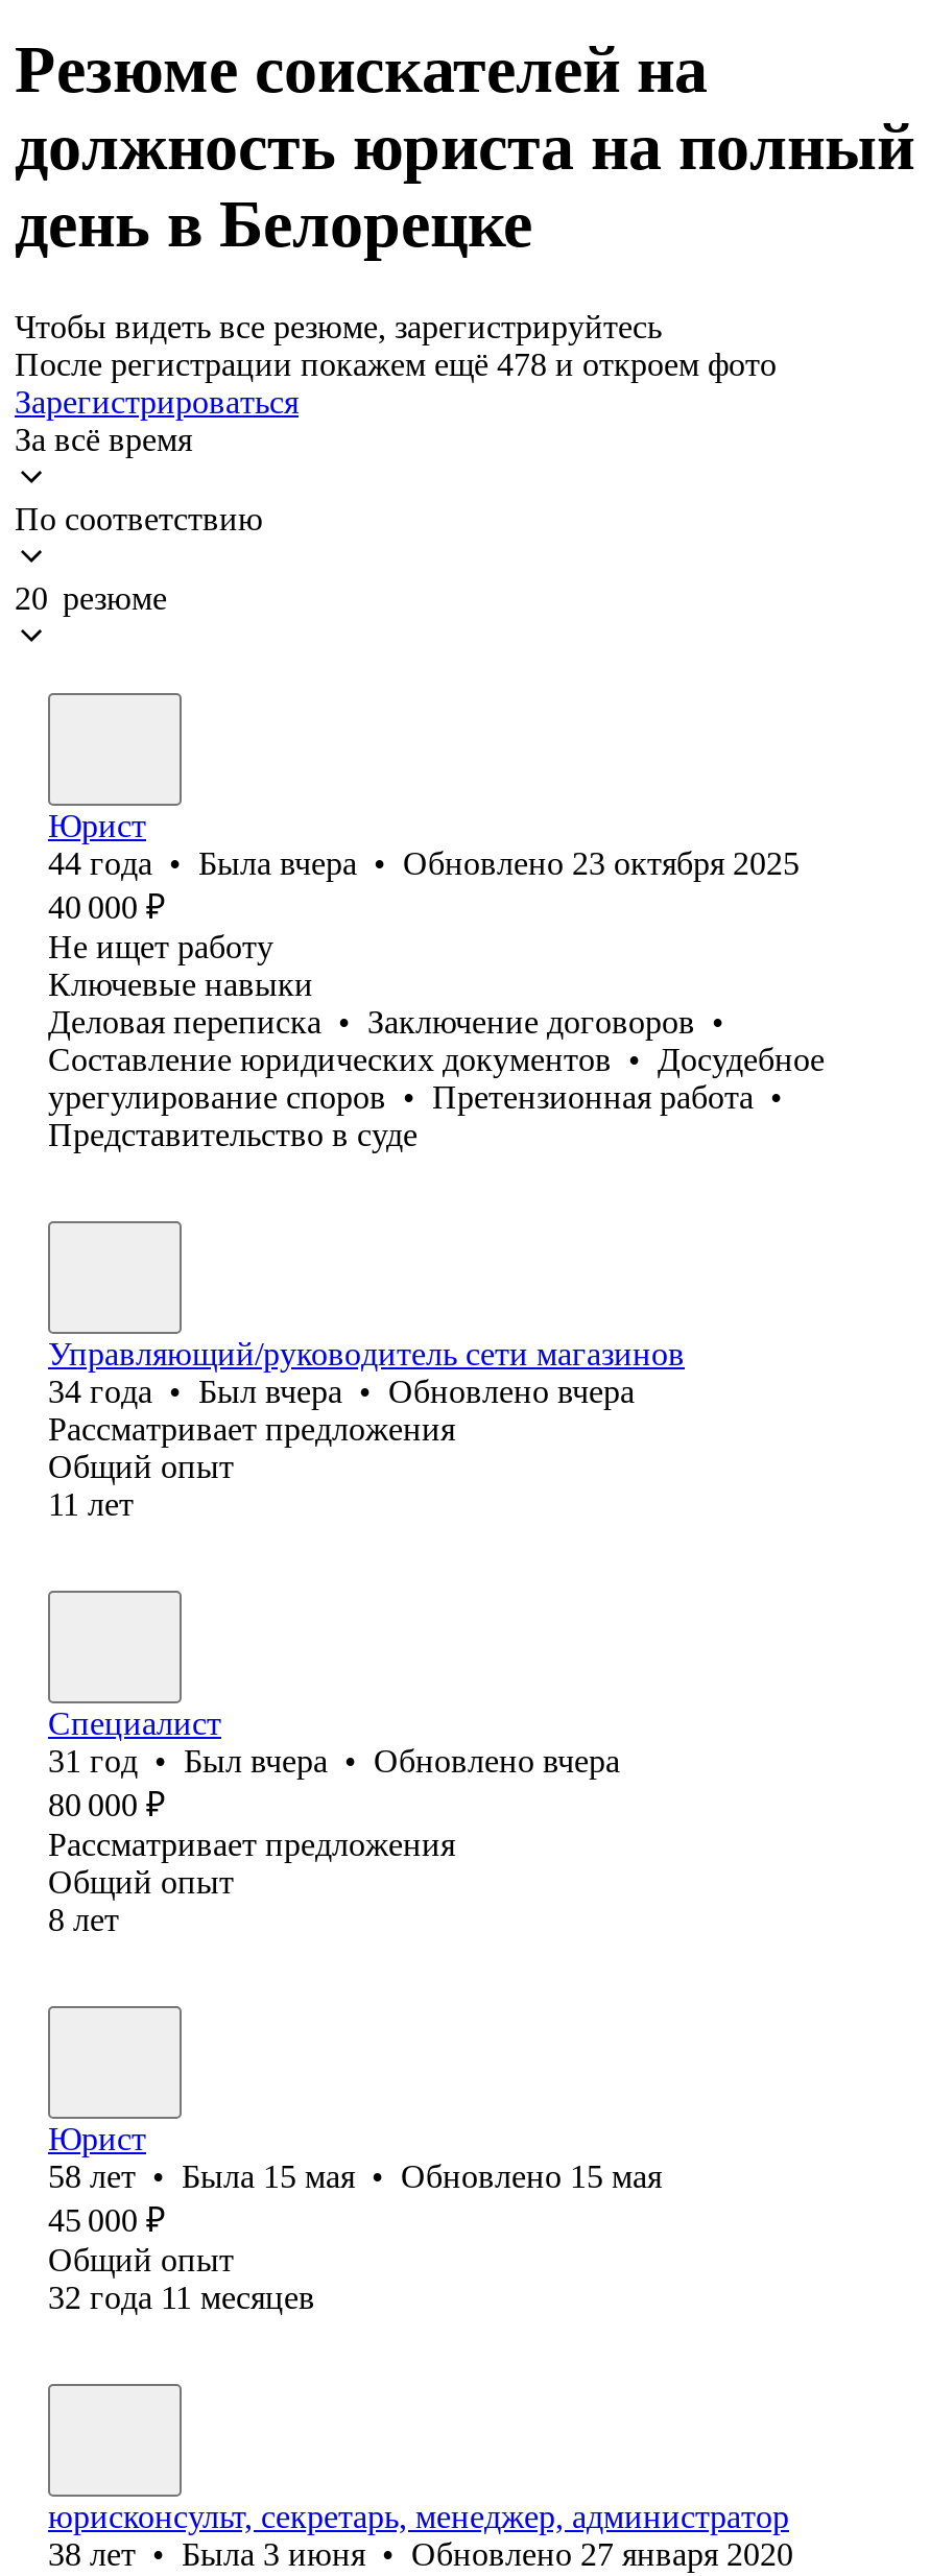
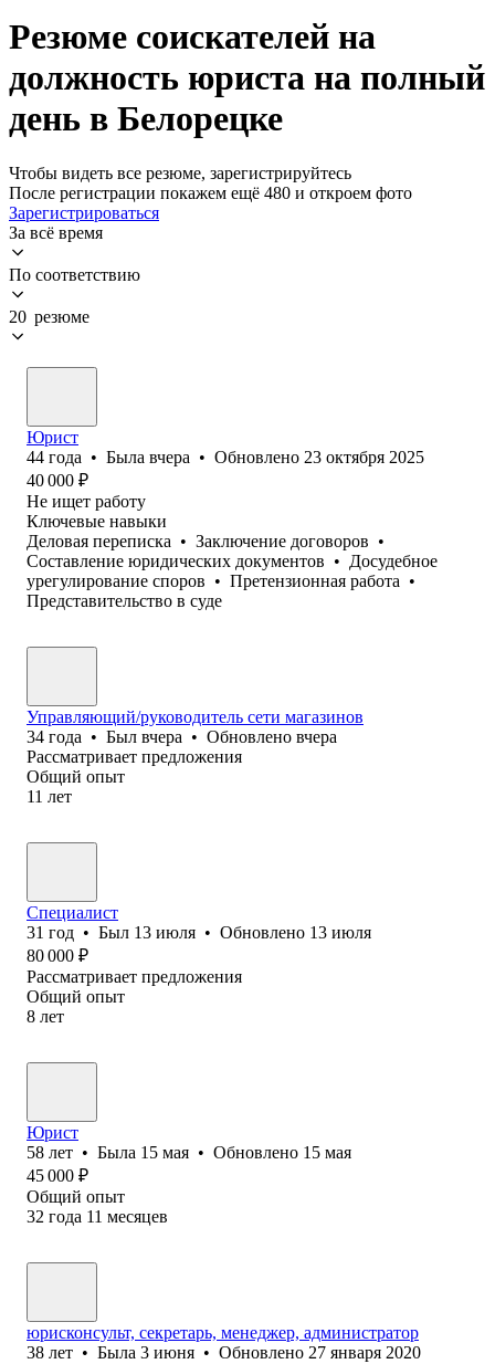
- После регистрации покажем ещё 478 и откроем фото
+ После регистрации покажем ещё 480 и откроем фото

- 31 год • Был вчера • Обновлено вчера
+ 31 год • Был 13 июля • Обновлено 13 июля
